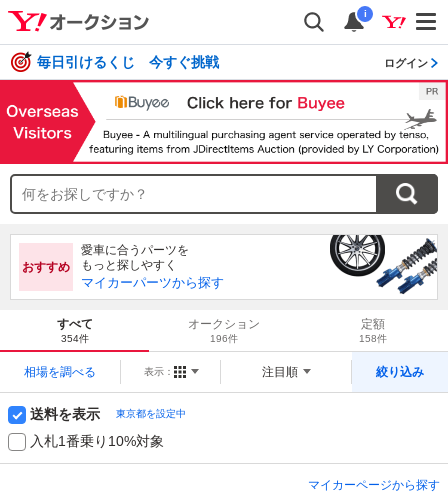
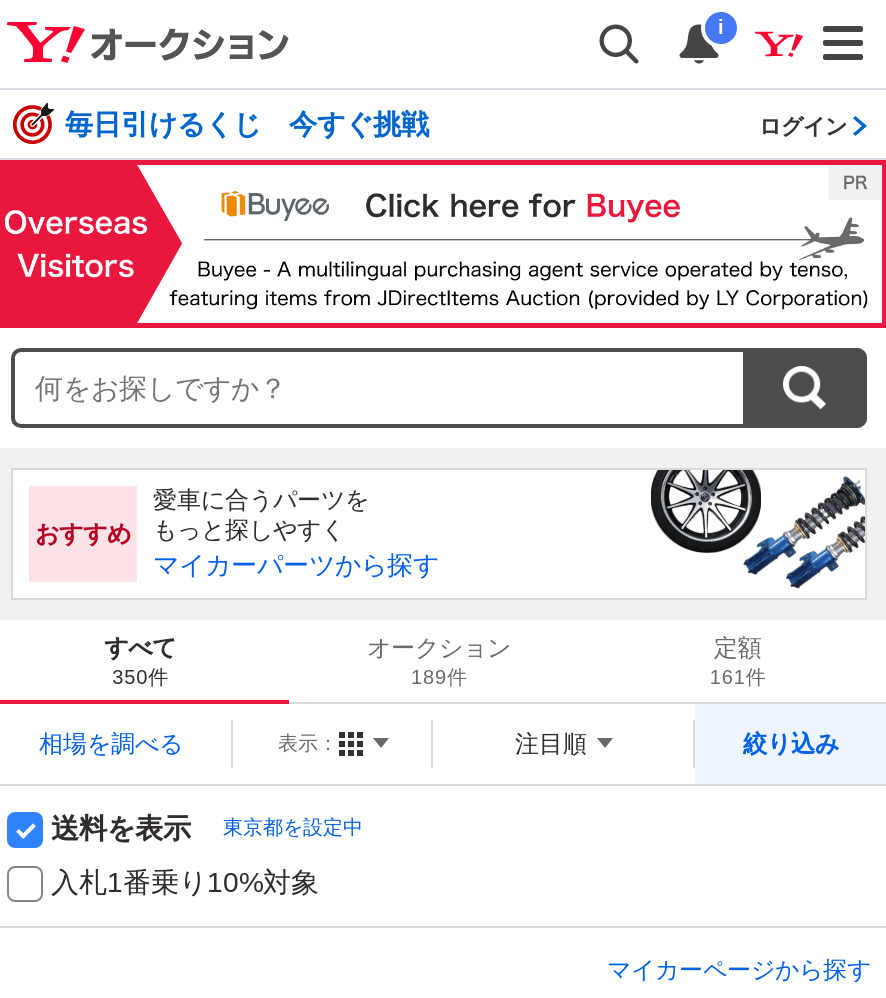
- 354件
+ 350件

- 196件
+ 189件

- 158件
+ 161件
